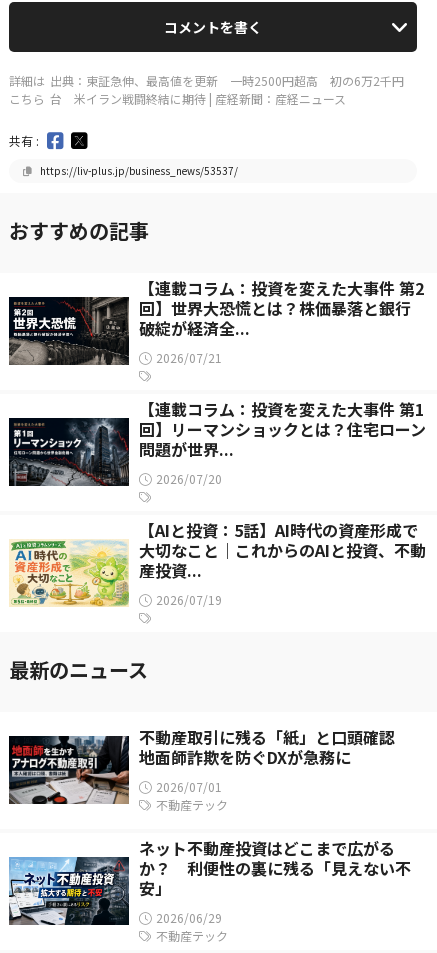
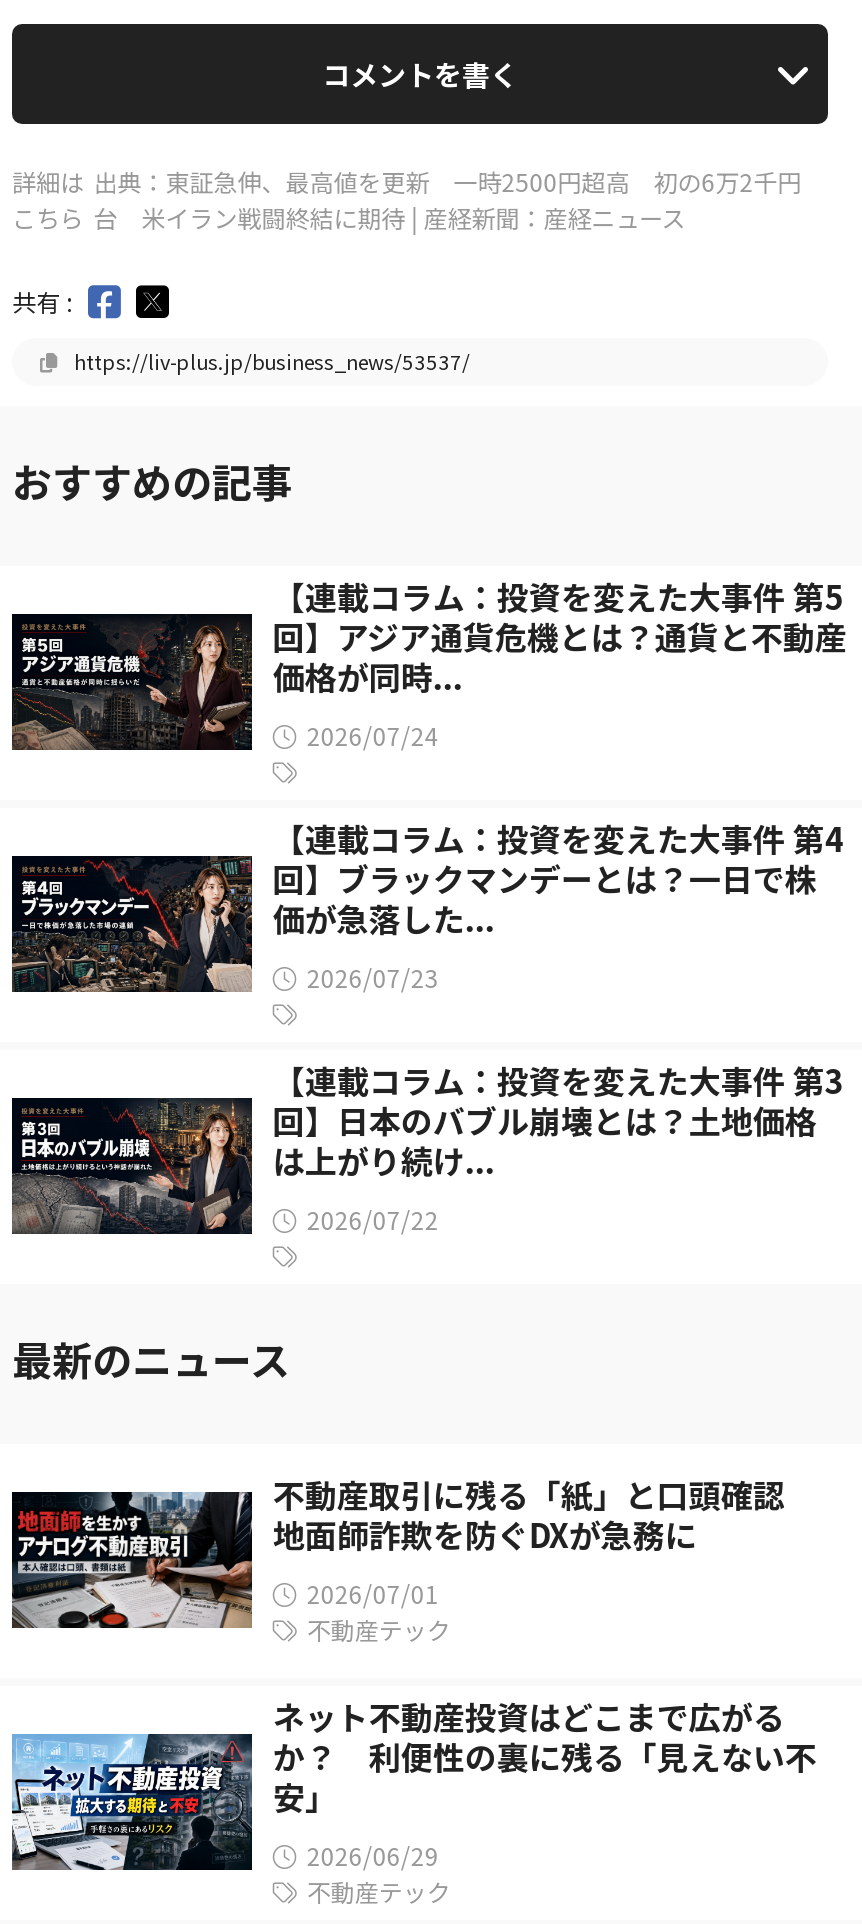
- [image]
- 【連載コラム：投資を変えた大事件 第2
- 回】世界大恐慌とは？株価暴落と銀行
- 破綻が経済全...
- 2026/07/21
+ [image]
+ 【連載コラム：投資を変えた大事件 第5
+ 回】アジア通貨危機とは？通貨と不動産
+ 価格が同時...
+ 2026/07/24

- [image]
- 【連載コラム：投資を変えた大事件 第1
- 回】リーマンショックとは？住宅ローン
- 問題が世界...
- 2026/07/20
+ [image]
+ 【連載コラム：投資を変えた大事件 第4
+ 回】ブラックマンデーとは？一日で株
+ 価が急落した...
+ 2026/07/23

- [image]
- 【AIと投資：5話】AI時代の資産形成で
- 大切なこと｜これからのAIと投資、不動
- 産投資...
- 2026/07/19
+ [image]
+ 【連載コラム：投資を変えた大事件 第3
+ 回】日本のバブル崩壊とは？土地価格
+ は上がり続け...
+ 2026/07/22
